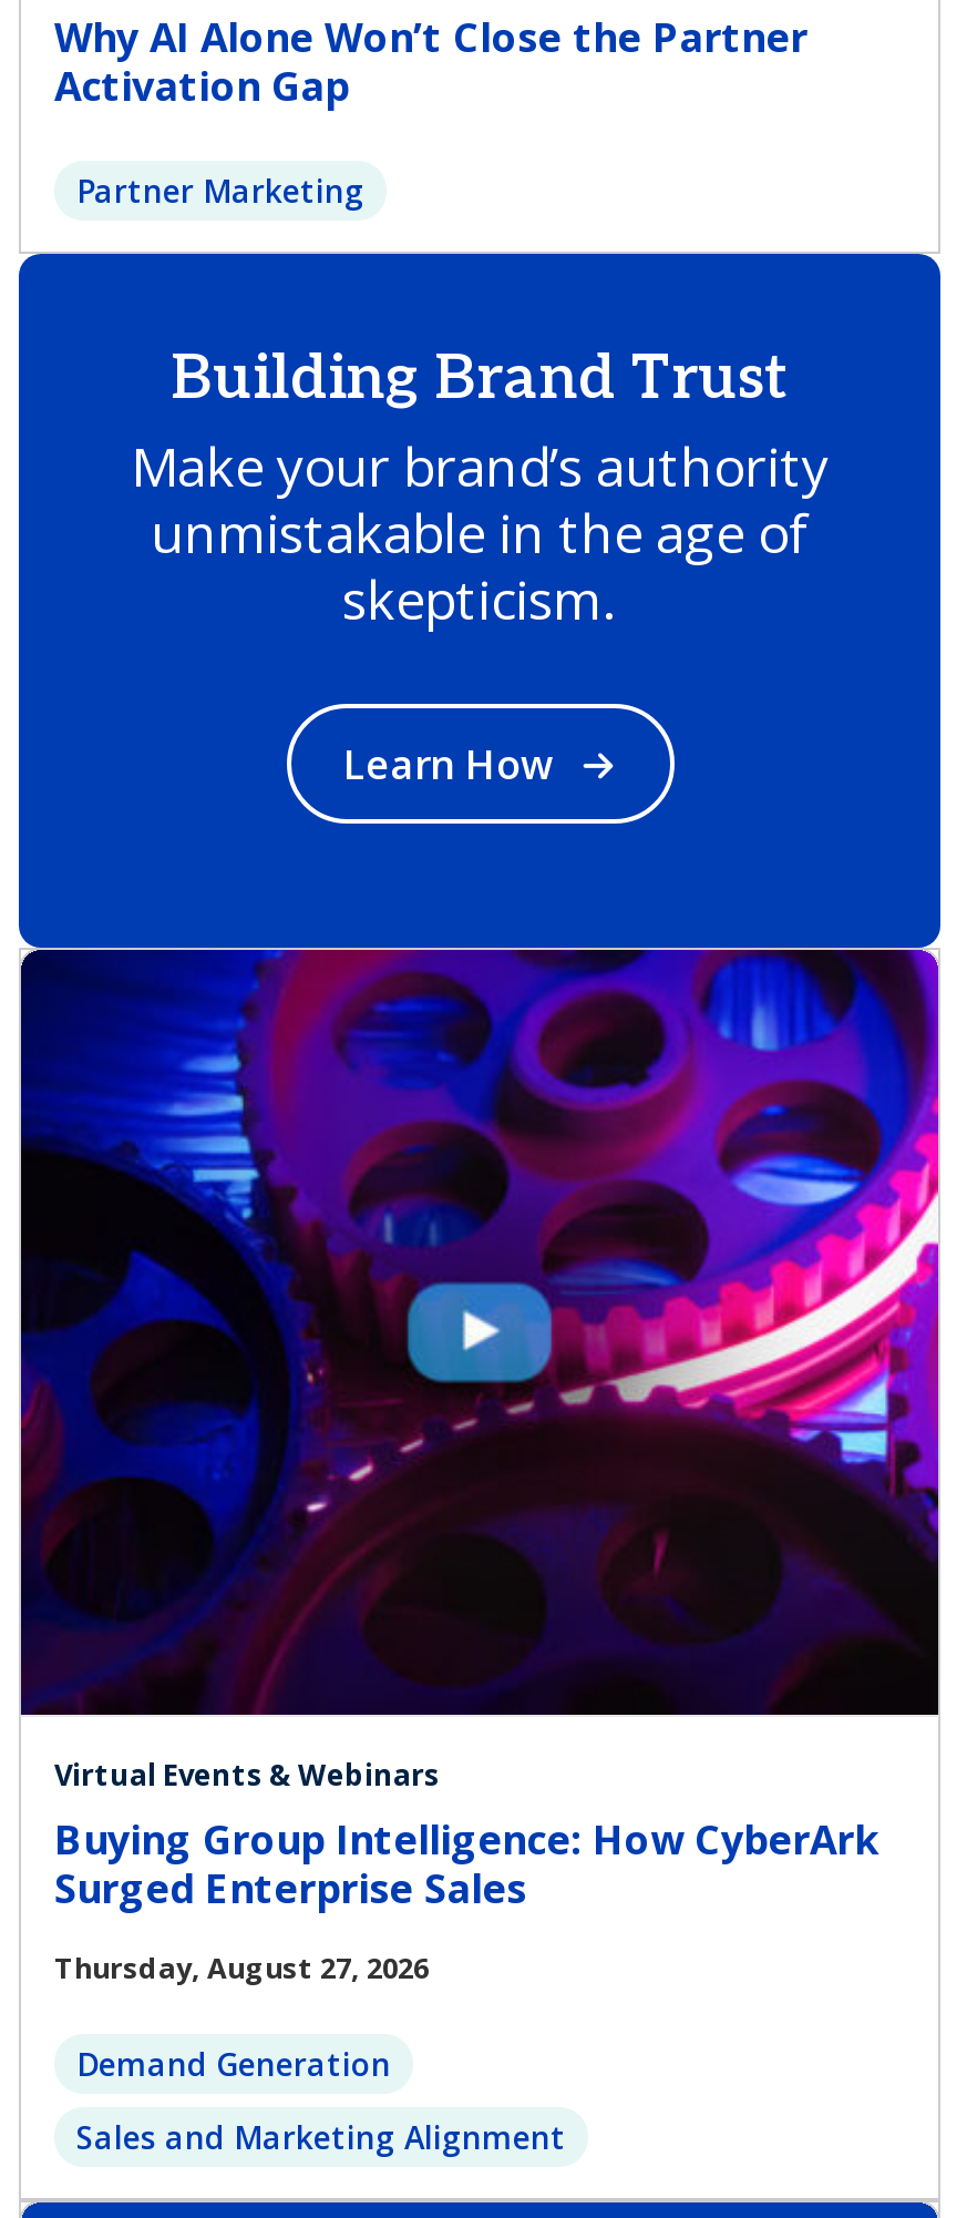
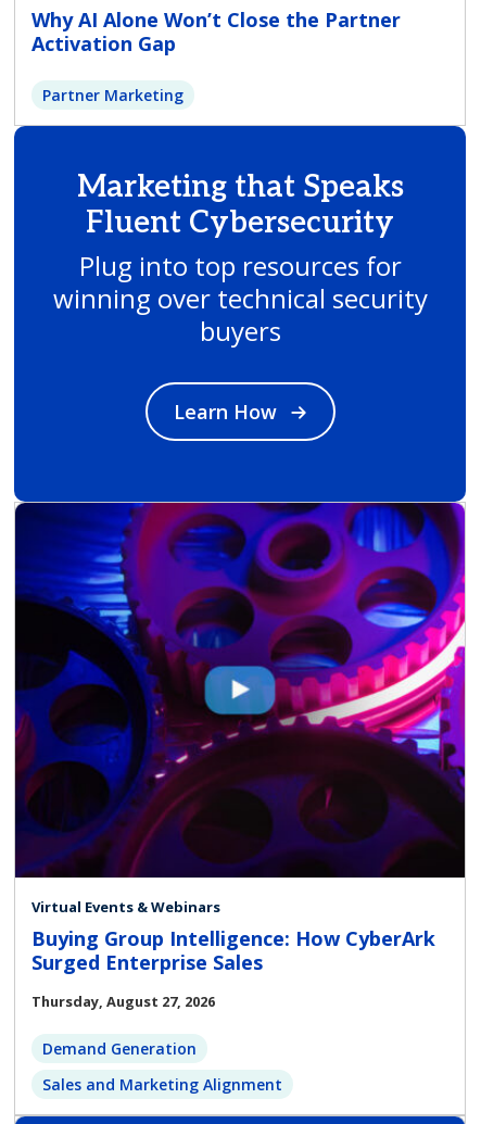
- Building Brand Trust
- Make your brand’s authority
- unmistakable in the age of
- skepticism.
+ Marketing that Speaks
+ Fluent Cybersecurity
+ Plug into top resources for
+ winning over technical security
+ buyers
